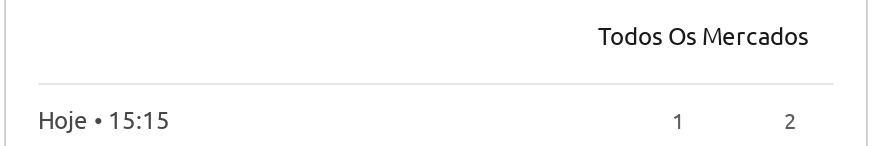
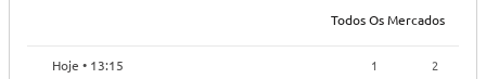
- Hoje • 15:15
+ Hoje • 13:15
